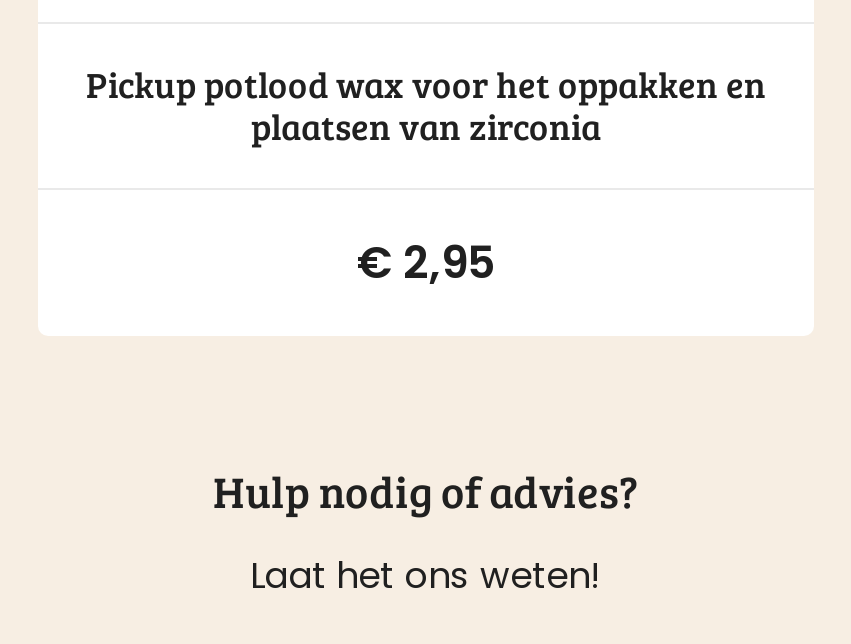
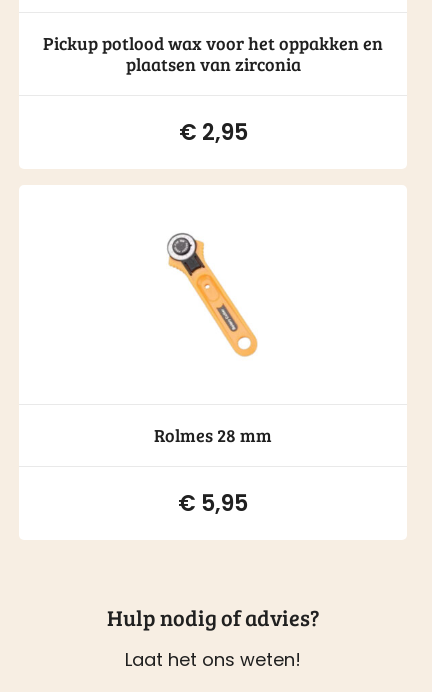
+ Rolmes 28 mm
+ €5,95

+ [image]
